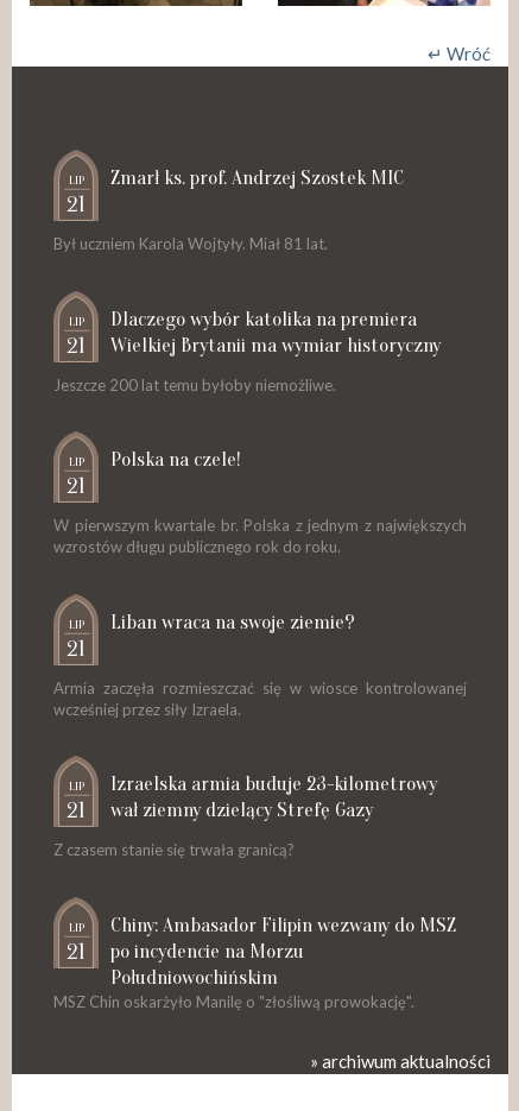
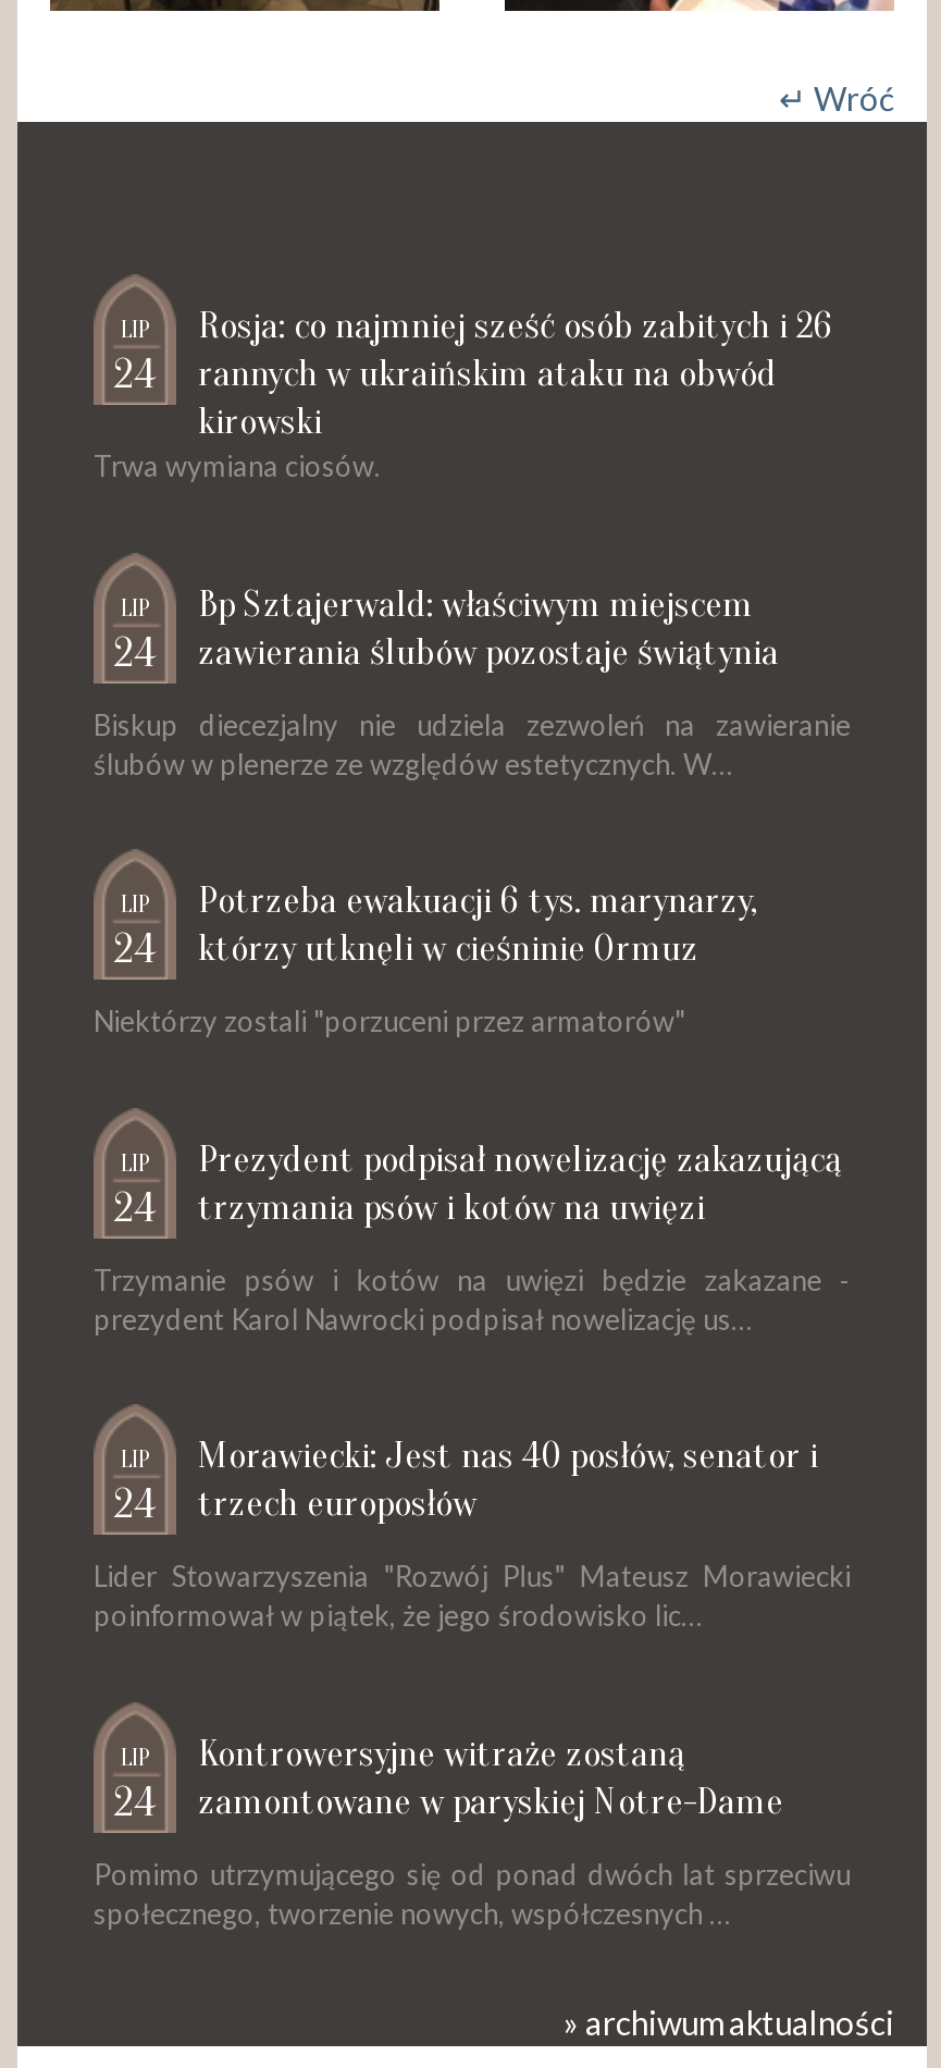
- Zmarł ks. prof. Andrzej Szostek MIC
- Był uczniem Karola Wojtyły. Miał 81 lat.
+ Rosja: co najmniej sześć osób zabitych i 26
+ rannych w ukraińskim ataku na obwód
+ kirowski
+ Trwa wymiana ciosów.

- 21
+ 24

- Dlaczego wybór katolika na premiera
- Wielkiej Brytanii ma wymiar historyczny
+ Bp Sztajerwald: właściwym miejscem
+ zawierania ślubów pozostaje świątynia

- 21
+ 24

- Jeszcze 200 lat temu byłoby niemożliwe.
+ Biskup diecezjalny nie udziela zezwoleń na zawieranie
+ ślubów w plenerze ze względów estetycznych. W…

- Polska na czele!
+ Potrzeba ewakuacji 6 tys. marynarzy,
+ którzy utknęli w cieśninie Ormuz

- 21
+ 24

- W pierwszym kwartale br. Polska z jednym z największych
- wzrostów długu publicznego rok do roku.
+ Niektórzy zostali "porzuceni przez armatorów"

- Liban wraca na swoje ziemie?
+ Prezydent podpisał nowelizację zakazującą
+ trzymania psów i kotów na uwięzi

- 21
+ 24

- Armia zaczęła rozmieszczać się w wiosce kontrolowanej
- wcześniej przez siły Izraela.
+ Trzymanie psów i kotów na uwięzi będzie zakazane -
+ prezydent Karol Nawrocki podpisał nowelizację us…

- Izraelska armia buduje 23-kilometrowy
- wał ziemny dzielący Strefę Gazy
+ Morawiecki: Jest nas 40 posłów, senator i
+ trzech europosłów

- 21
+ 24

- Z czasem stanie się trwała granicą?
+ Lider Stowarzyszenia "Rozwój Plus" Mateusz Morawiecki
+ poinformował w piątek, że jego środowisko lic…

- Chiny: Ambasador Filipin wezwany do MSZ
- po incydencie na Morzu
- Południowochińskim
- MSZ Chin oskarżyło Manilę o "złośliwą prowokację".
+ Kontrowersyjne witraże zostaną
+ zamontowane w paryskiej Notre-Dame
+ Pomimo utrzymującego się od ponad dwóch lat sprzeciwu
+ społecznego, tworzenie nowych, współczesnych …

- 21
+ 24
